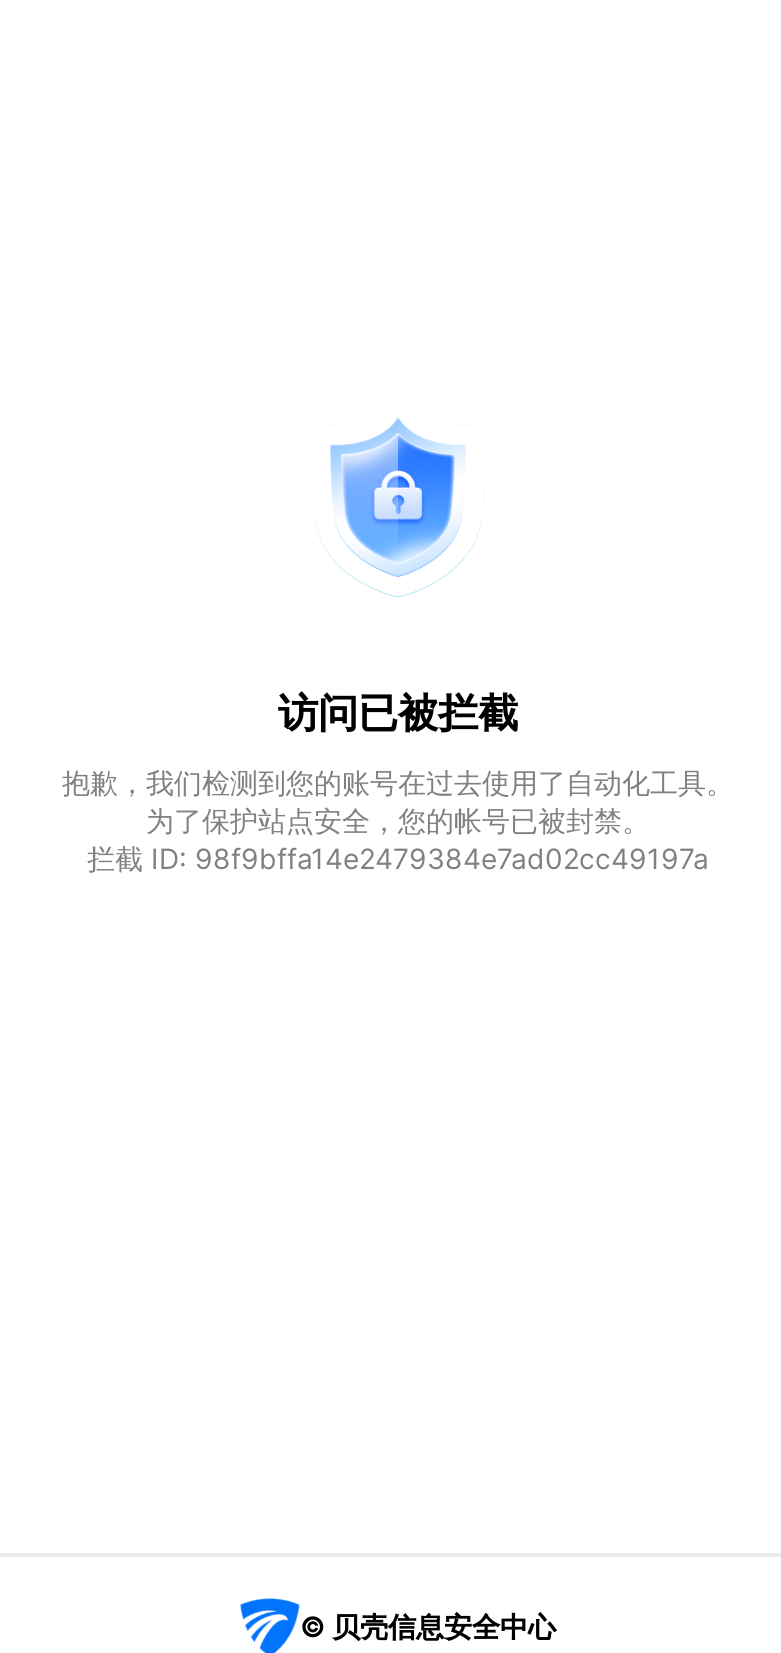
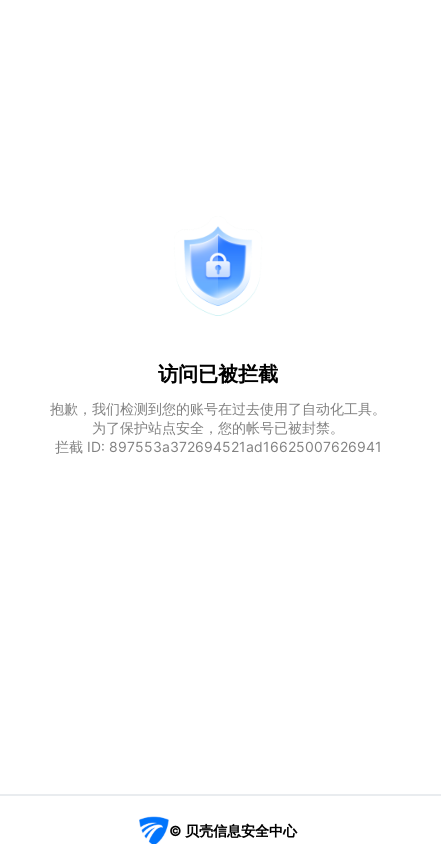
- 拦截 ID: 98f9bffa14e2479384e7ad02cc49197a
+ 拦截 ID: 897553a372694521ad16625007626941
